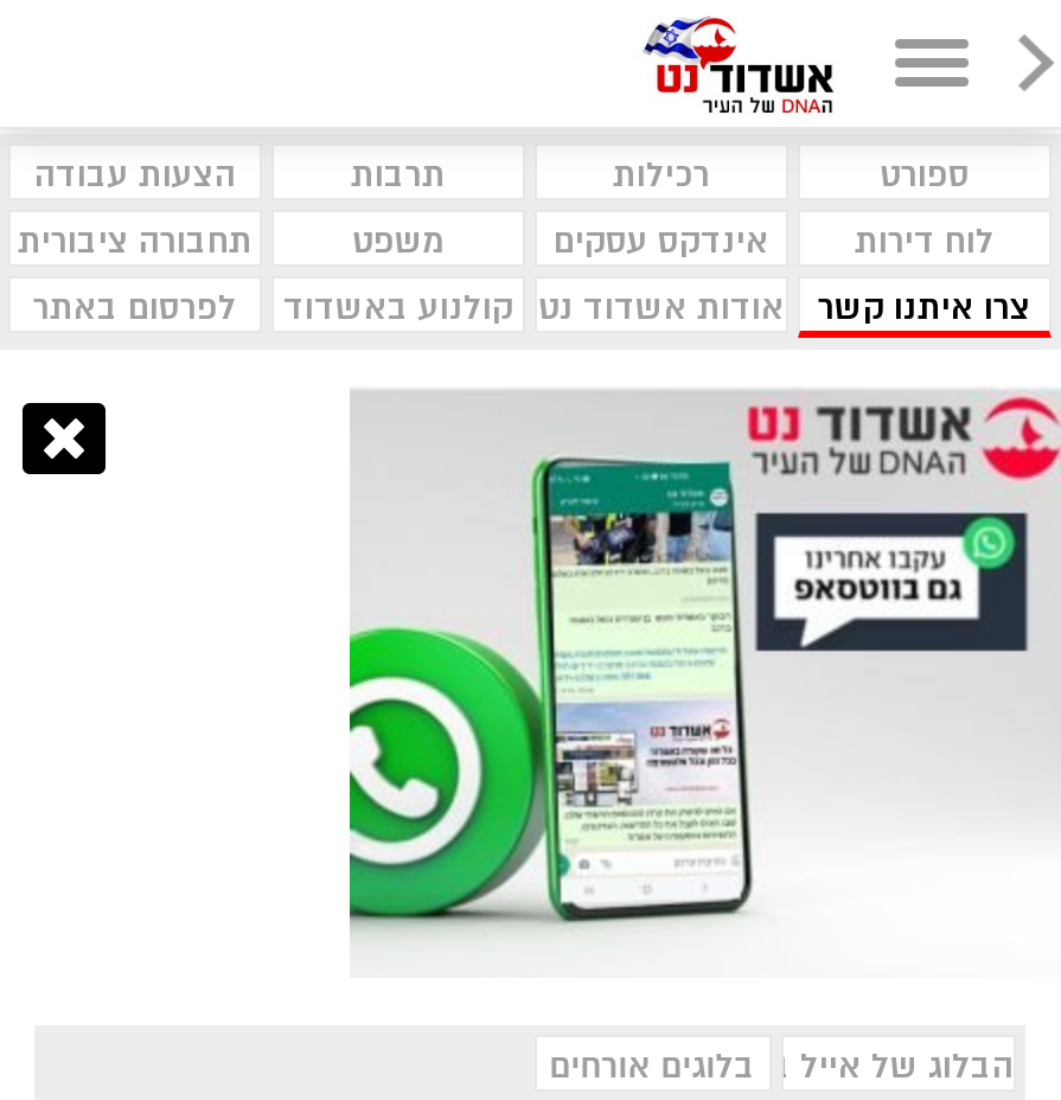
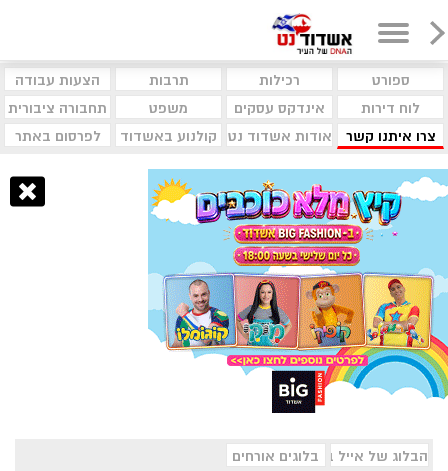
- [image]
+ [image]
